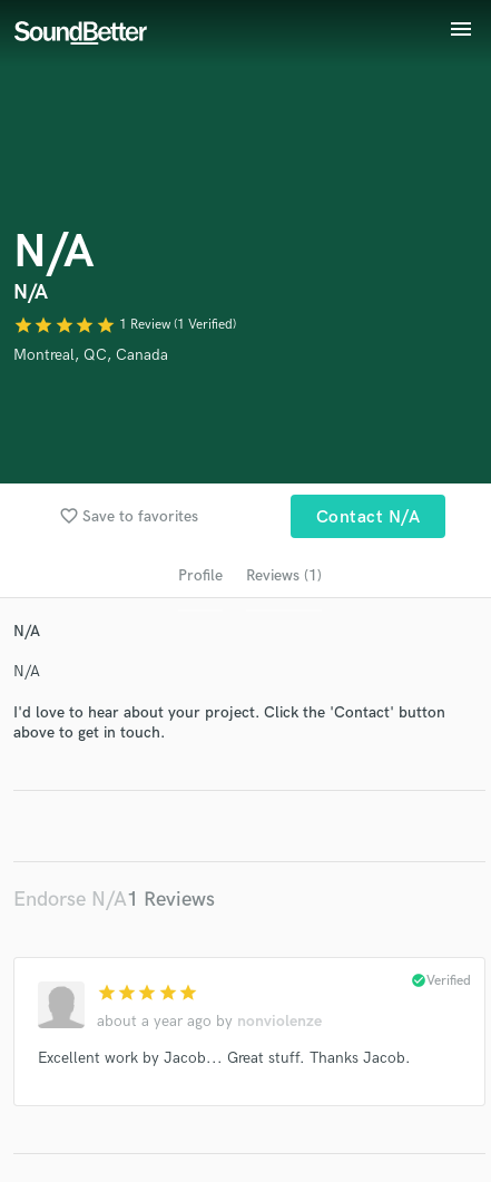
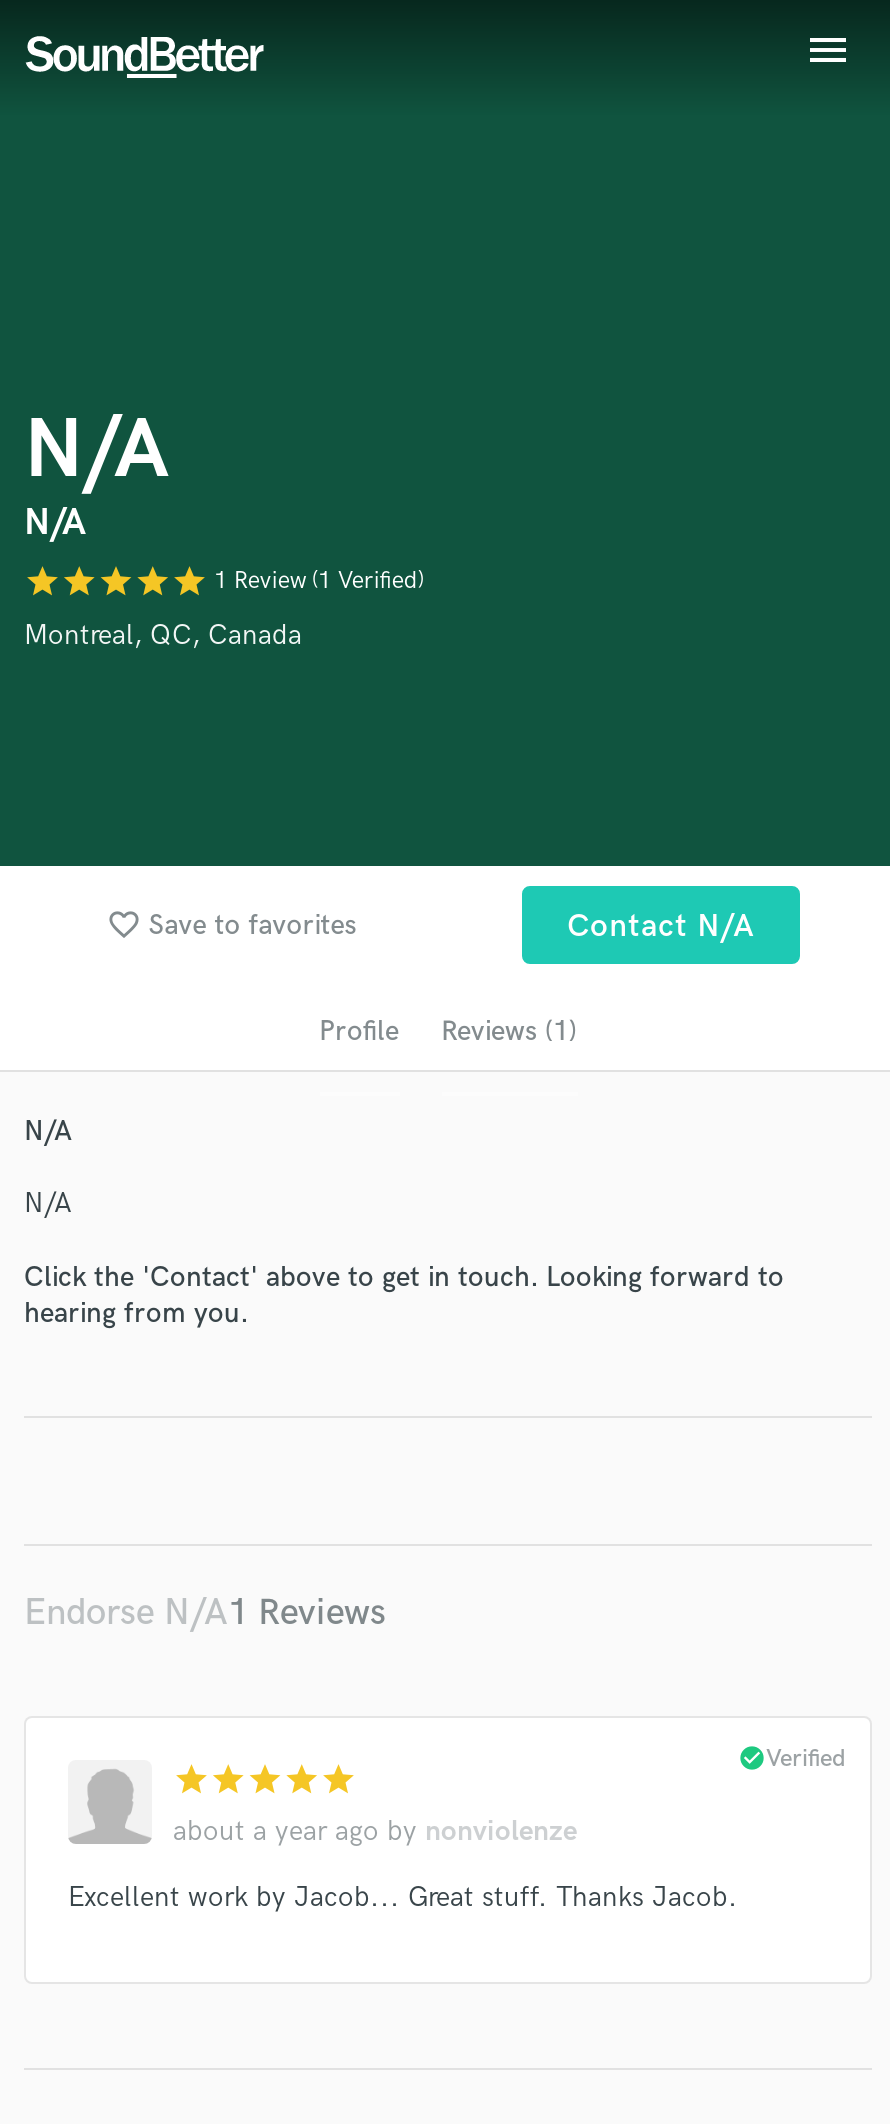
- I'd love to hear about your project. Click the 'Contact' button
- above to get in touch.
+ Click the 'Contact' above to get in touch. Looking forward to
+ hearing from you.
